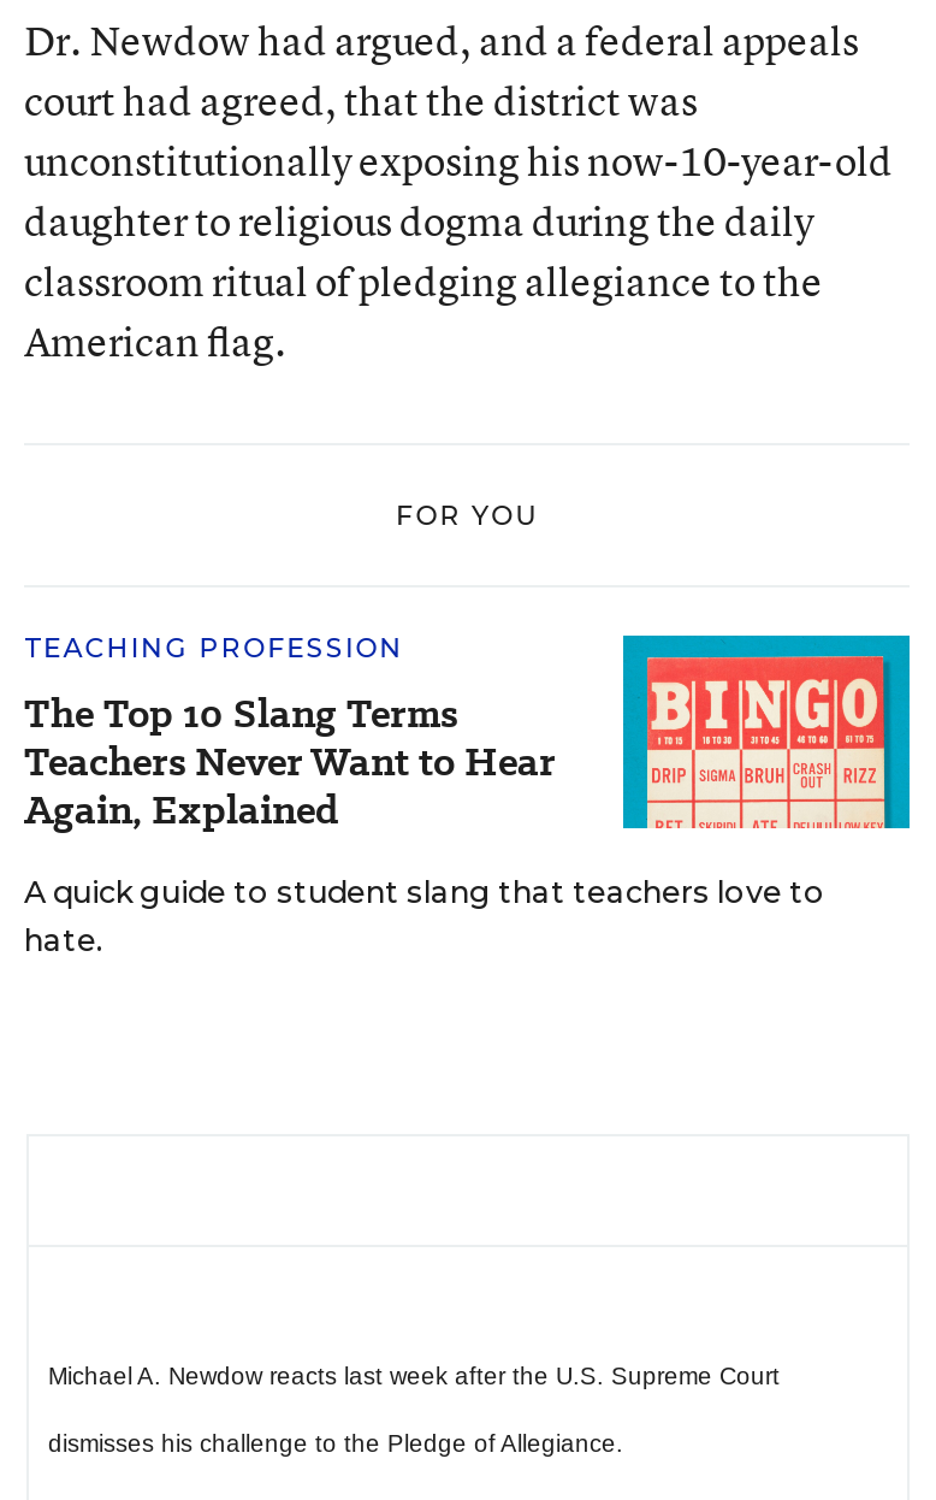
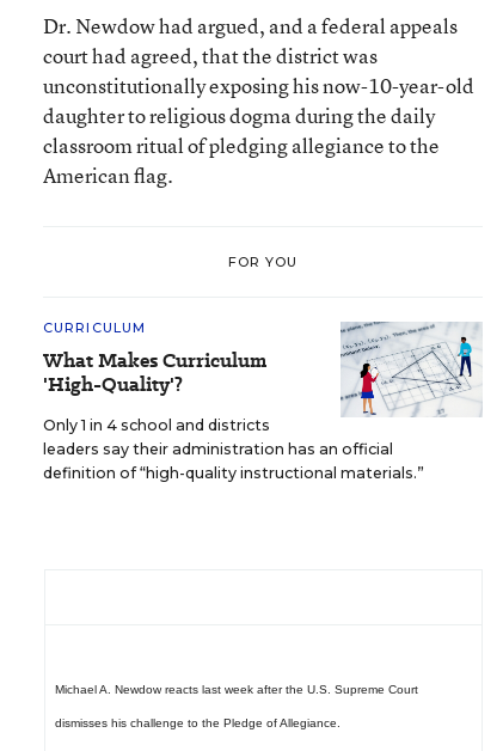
- TEACHING PROFESSION
- The Top 10 Slang Terms
- Teachers Never Want to Hear
- Again, Explained
+ CURRICULUM
+ What Makes Curriculum
+ 'High-Quality'?

- [image]
- A quick guide to student slang that teachers love to
- hate.
+ [image]
+ Only 1 in 4 school and districts
+ leaders say their administration has an official
+ definition of “high-quality instructional materials.”
